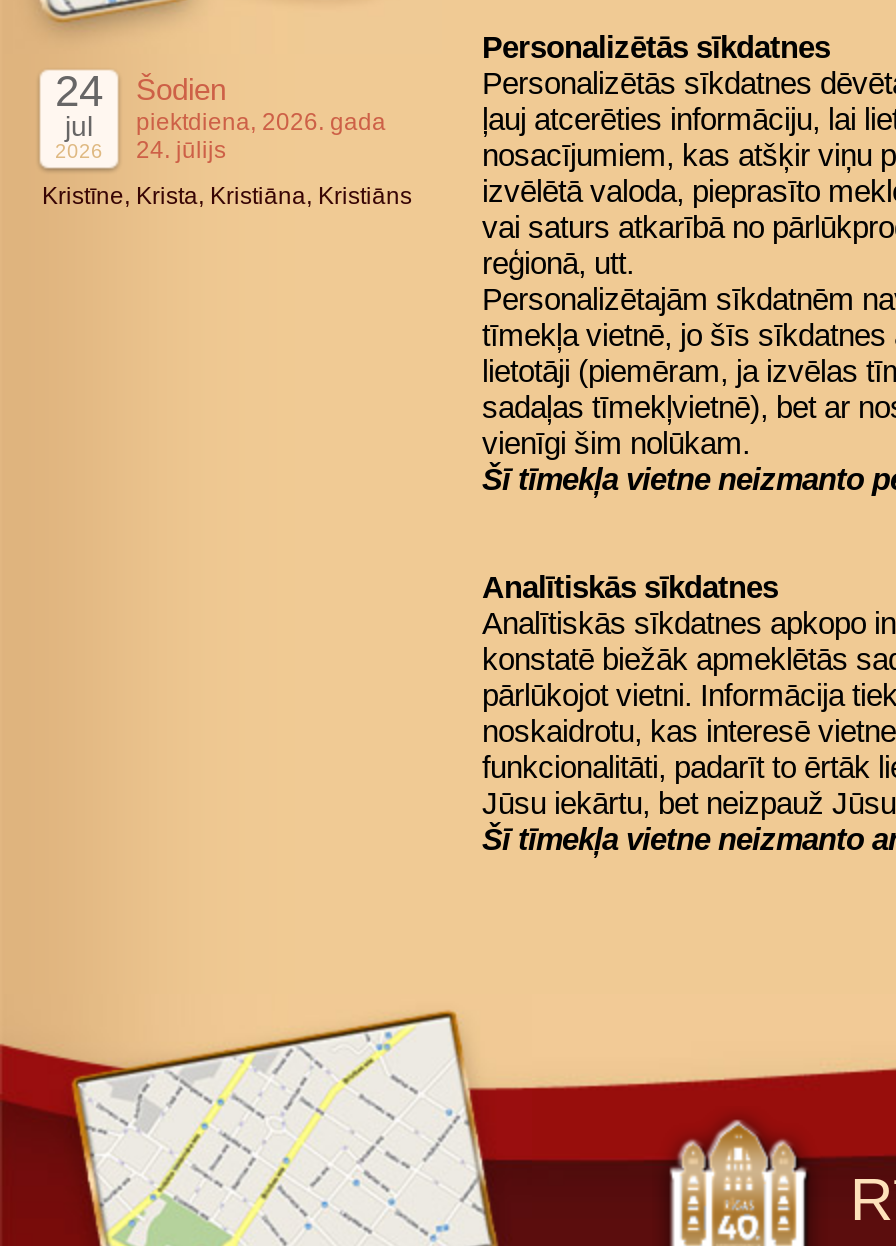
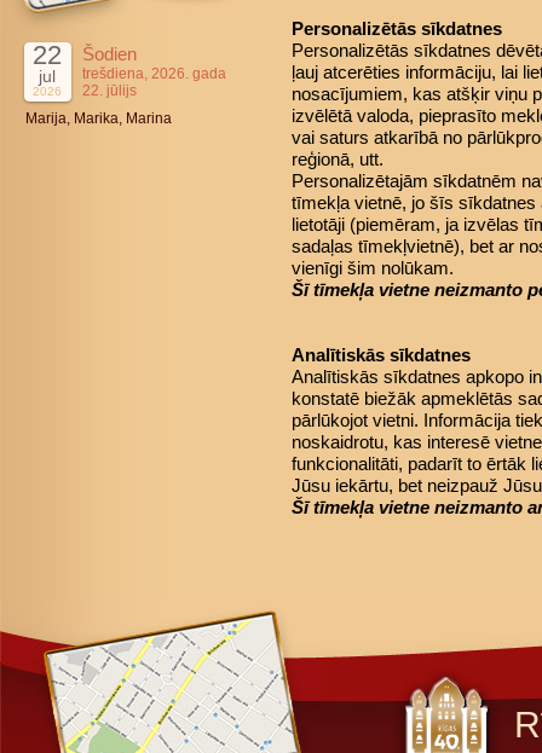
- 24 Šodien
+ 22 Šodien

- piektdiena, 2026. gada
- 24. jūlijs
+ trešdiena, 2026. gada
+ 22. jūlijs

- Kristīne, Krista, Kristiāna, Kristiāns
+ Marija, Marika, Marina
